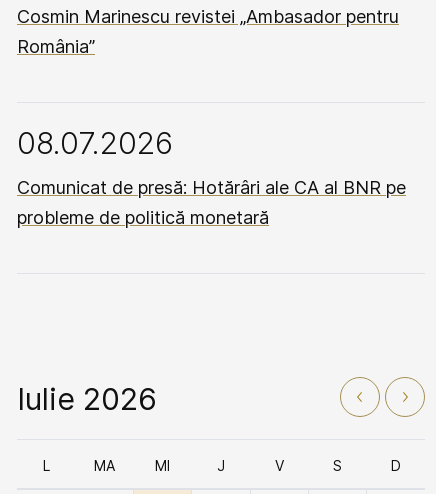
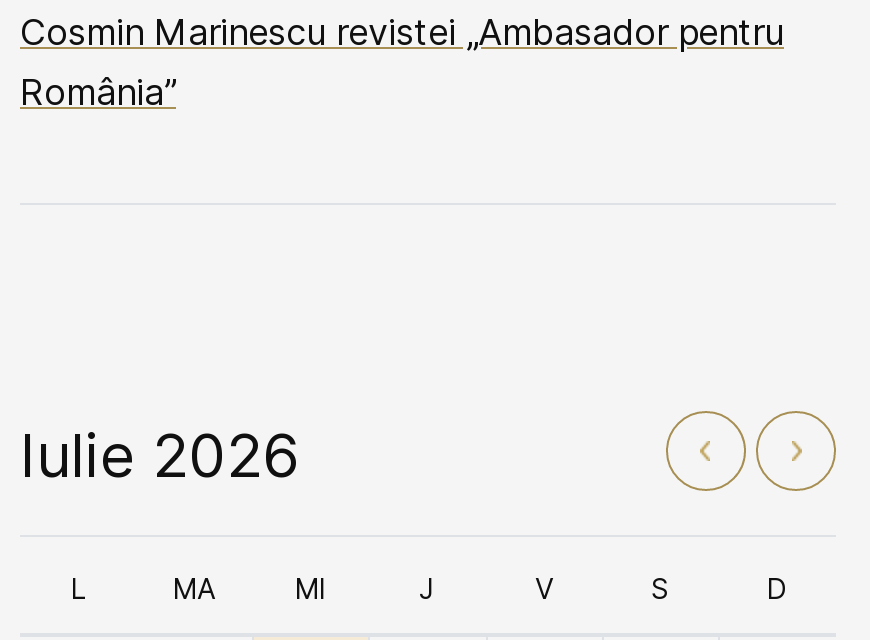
- 08.07.2026
- Comunicat de presă: Hotărâri ale CA al BNR pe
- probleme de politică monetară
